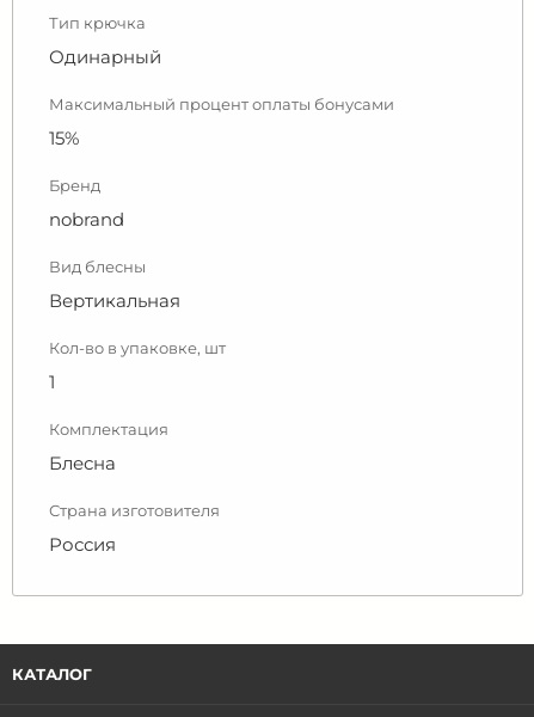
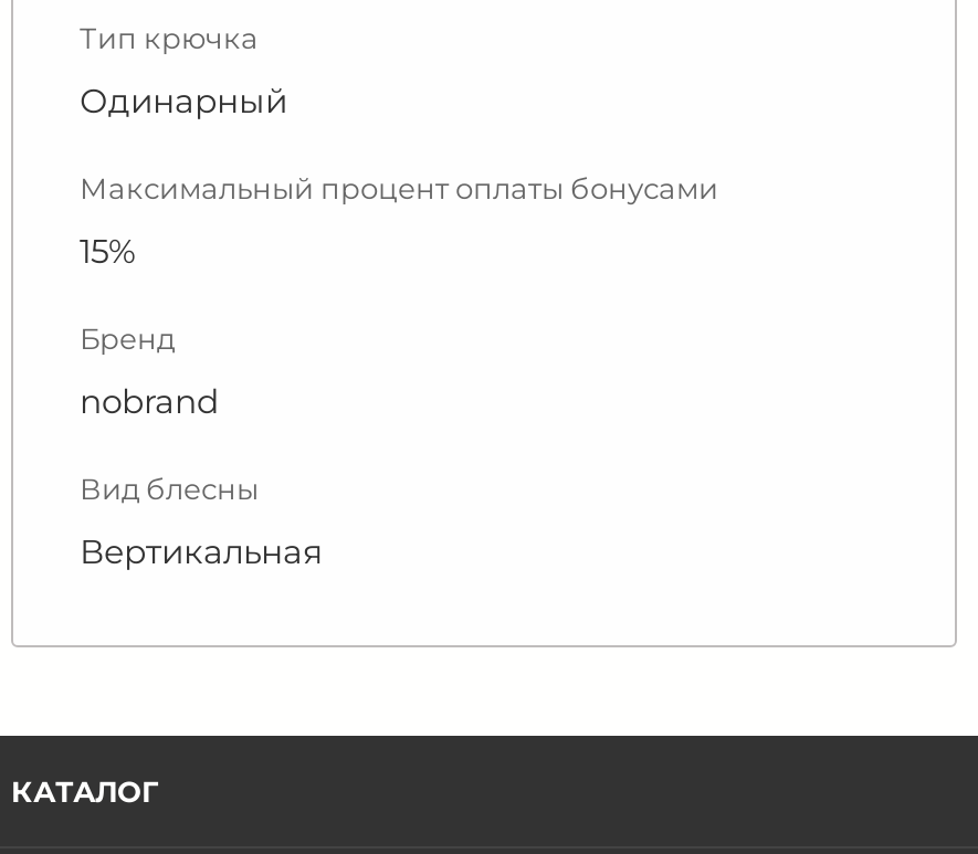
- Кол-во в упаковке, шт
- 1
- Комплектация
- Блесна
- Страна изготовителя
- Россия
